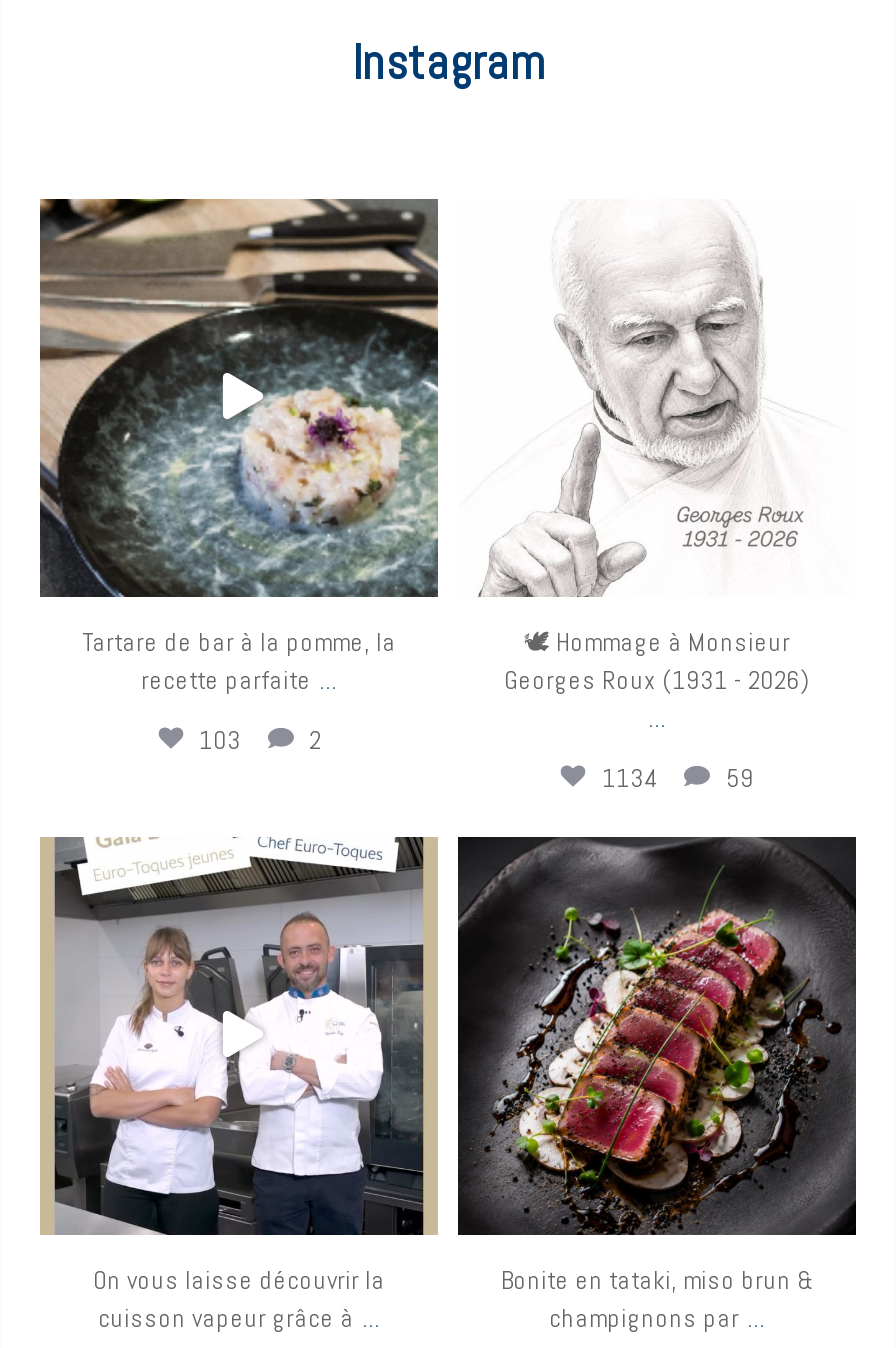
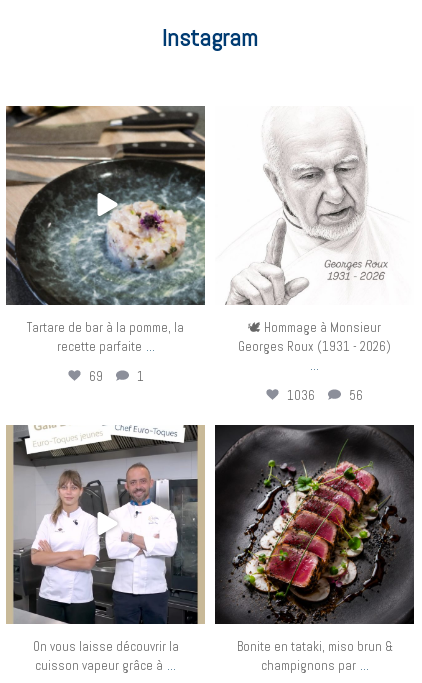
- 103
+ 69

- 2
+ 1

- 1134
+ 1036

- 59
+ 56
